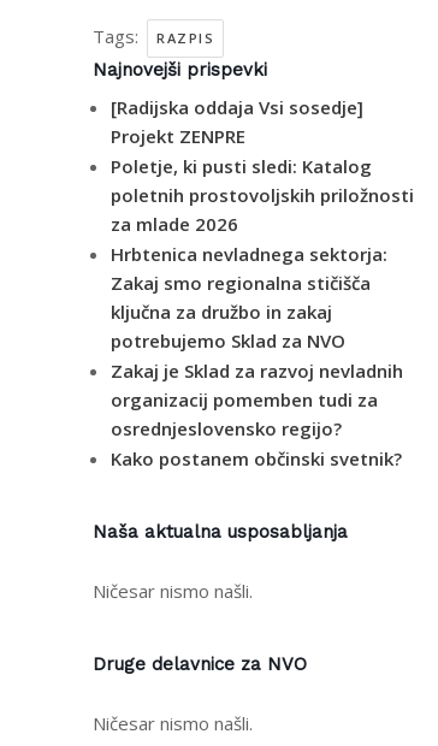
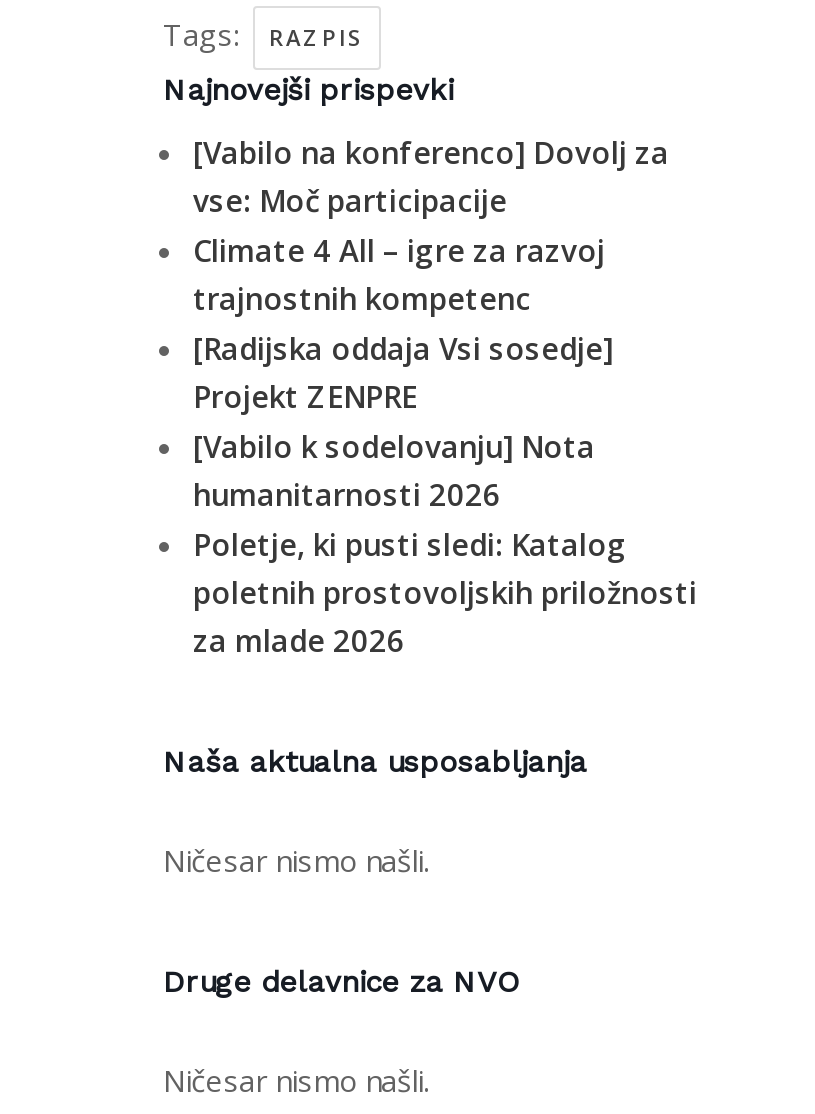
+ [Vabilo na konferenco] Dovolj za
+ vse: Moč participacije
+ Climate 4 All – igre za razvoj
+ trajnostnih kompetenc

moved down: [Radijska oddaja Vsi sosedje] | Projekt ZENPRE

+ [Vabilo k sodelovanju] Nota
+ humanitarnosti 2026

moved down: Poletje, ki pusti sledi: Katalog | poletnih prostovoljskih priložnosti | za mlade 2026

- Hrbtenica nevladnega sektorja:
- Zakaj smo regionalna stičišča
- ključna za družbo in zakaj
- potrebujemo Sklad za NVO
- Zakaj je Sklad za razvoj nevladnih
- organizacij pomemben tudi za
- osrednjeslovensko regijo?
- Kako postanem občinski svetnik?
